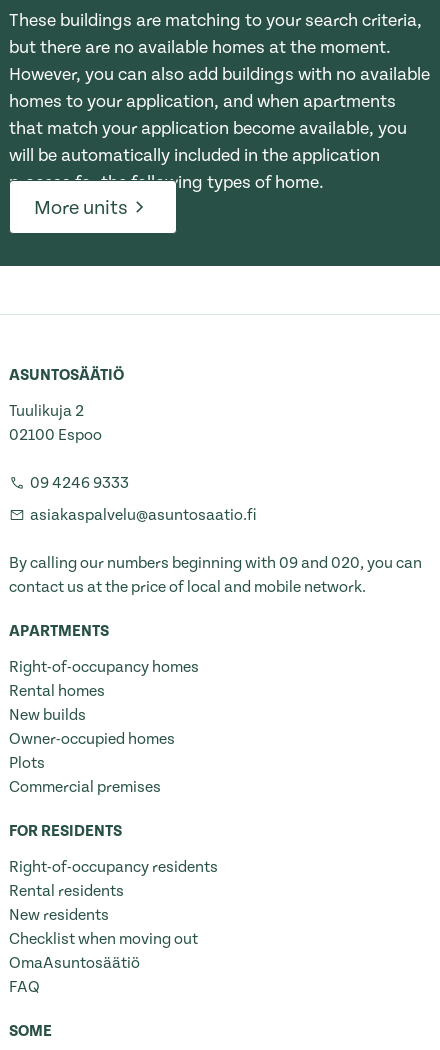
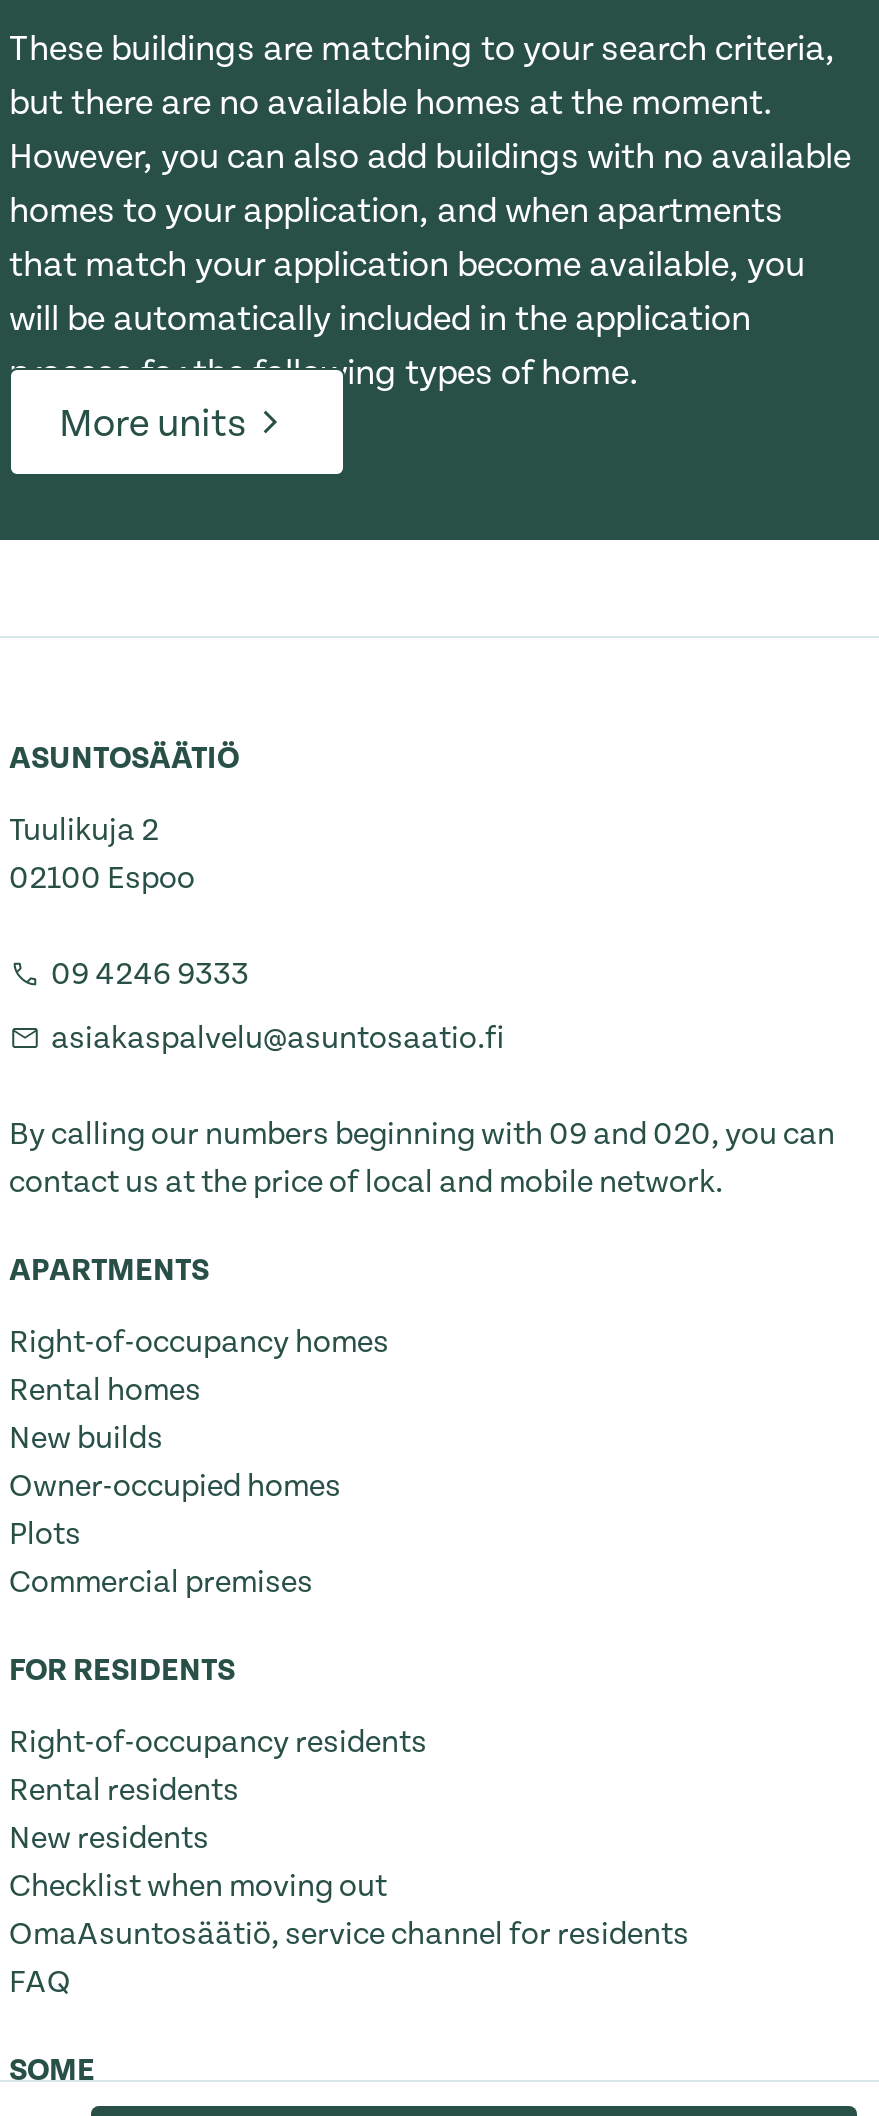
- OmaAsuntosäätiö
+ OmaAsuntosäätiö, service channel for residents
